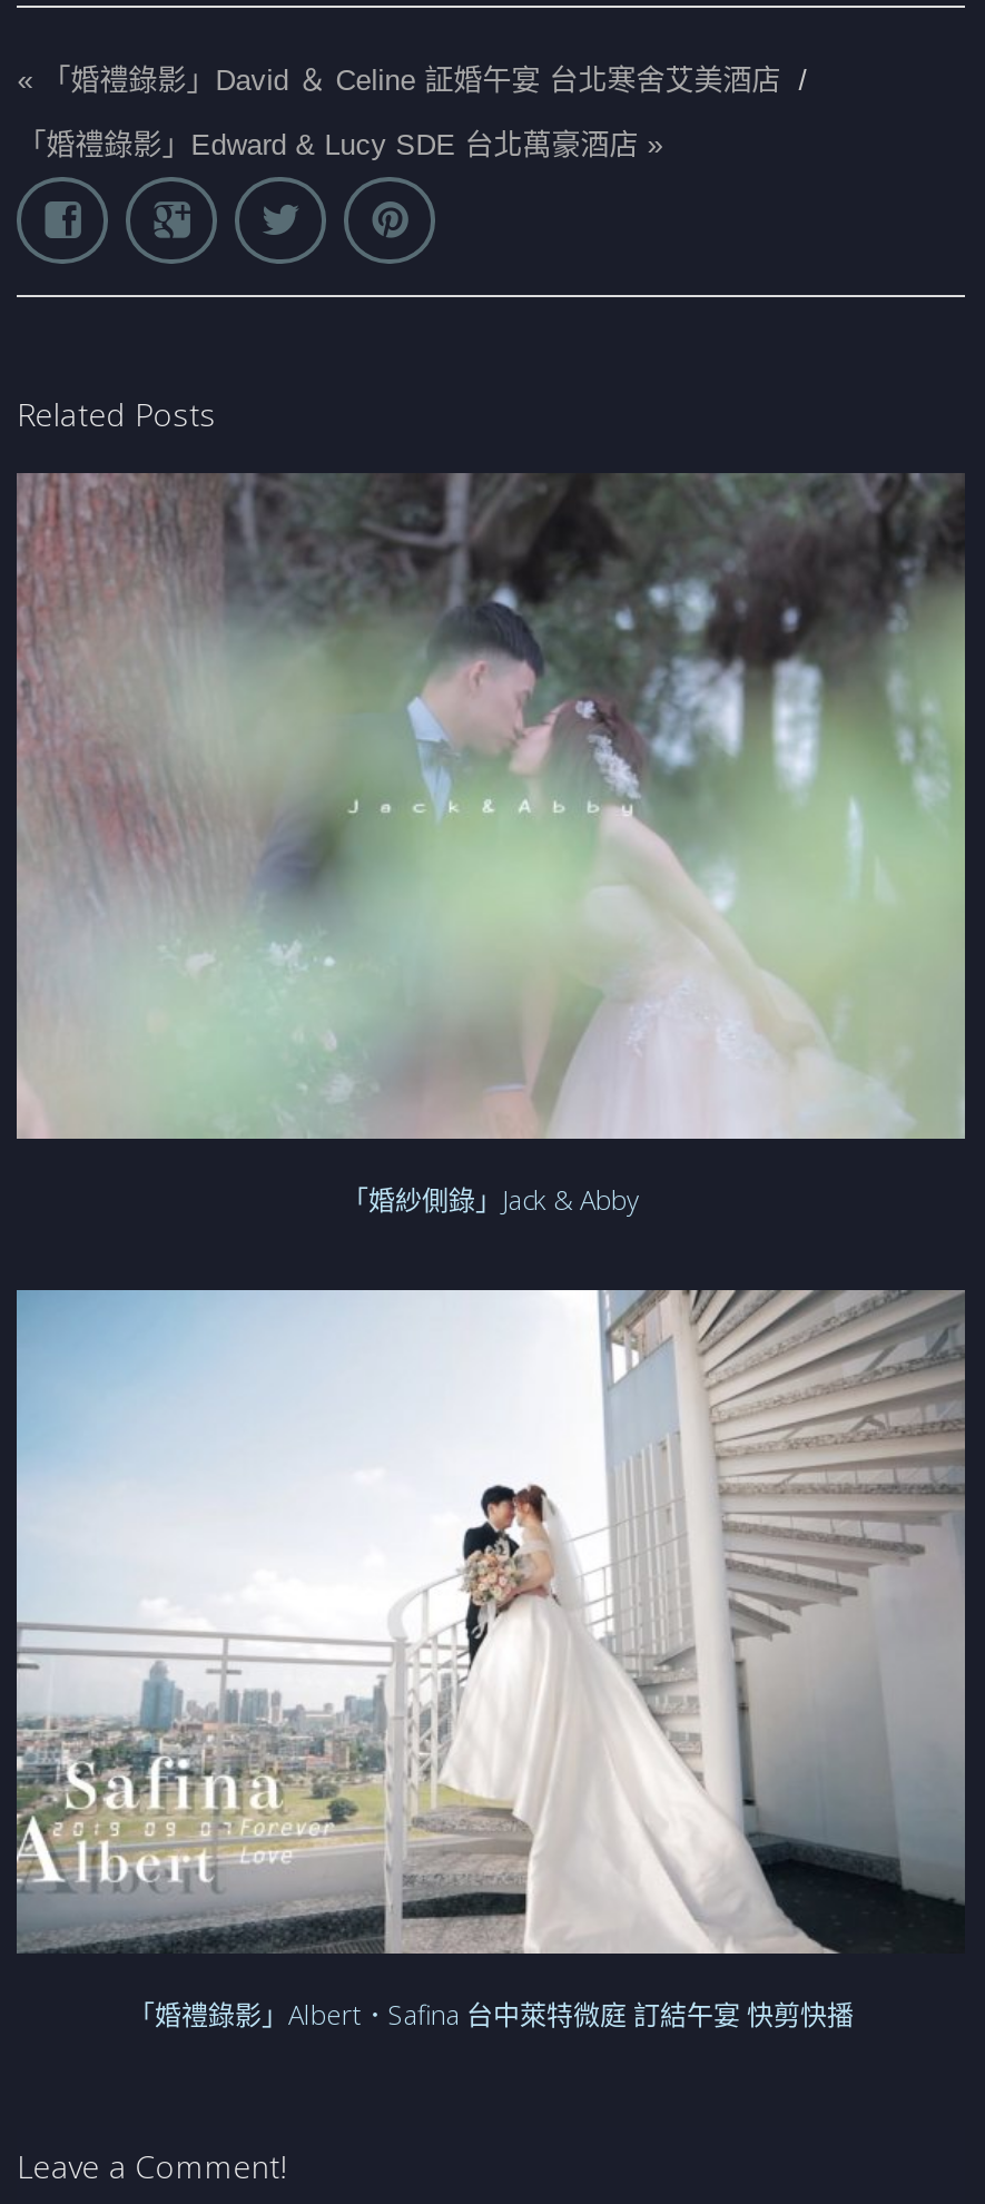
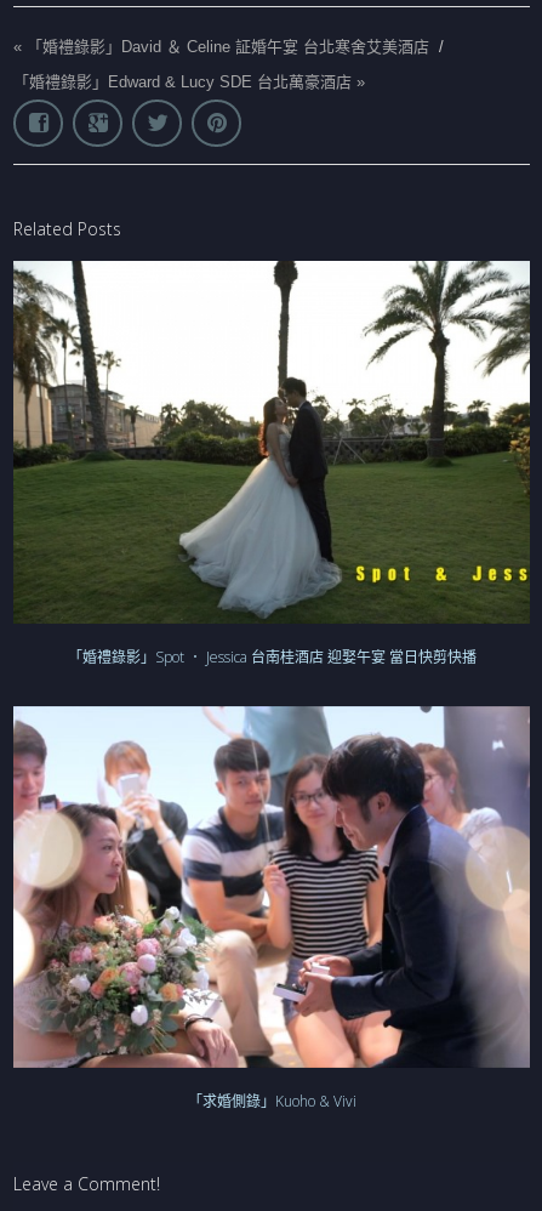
- [image]
- 「婚紗側錄」Jack & Abby
+ [image]
+ 「婚禮錄影」Spot ． Jessica 台南桂酒店 迎娶午宴 當日快剪快播

- [image]
- 「婚禮錄影」Albert．Safina 台中萊特微庭 訂結午宴 快剪快播
+ [image]
+ 「求婚側錄」Kuoho & Vivi
